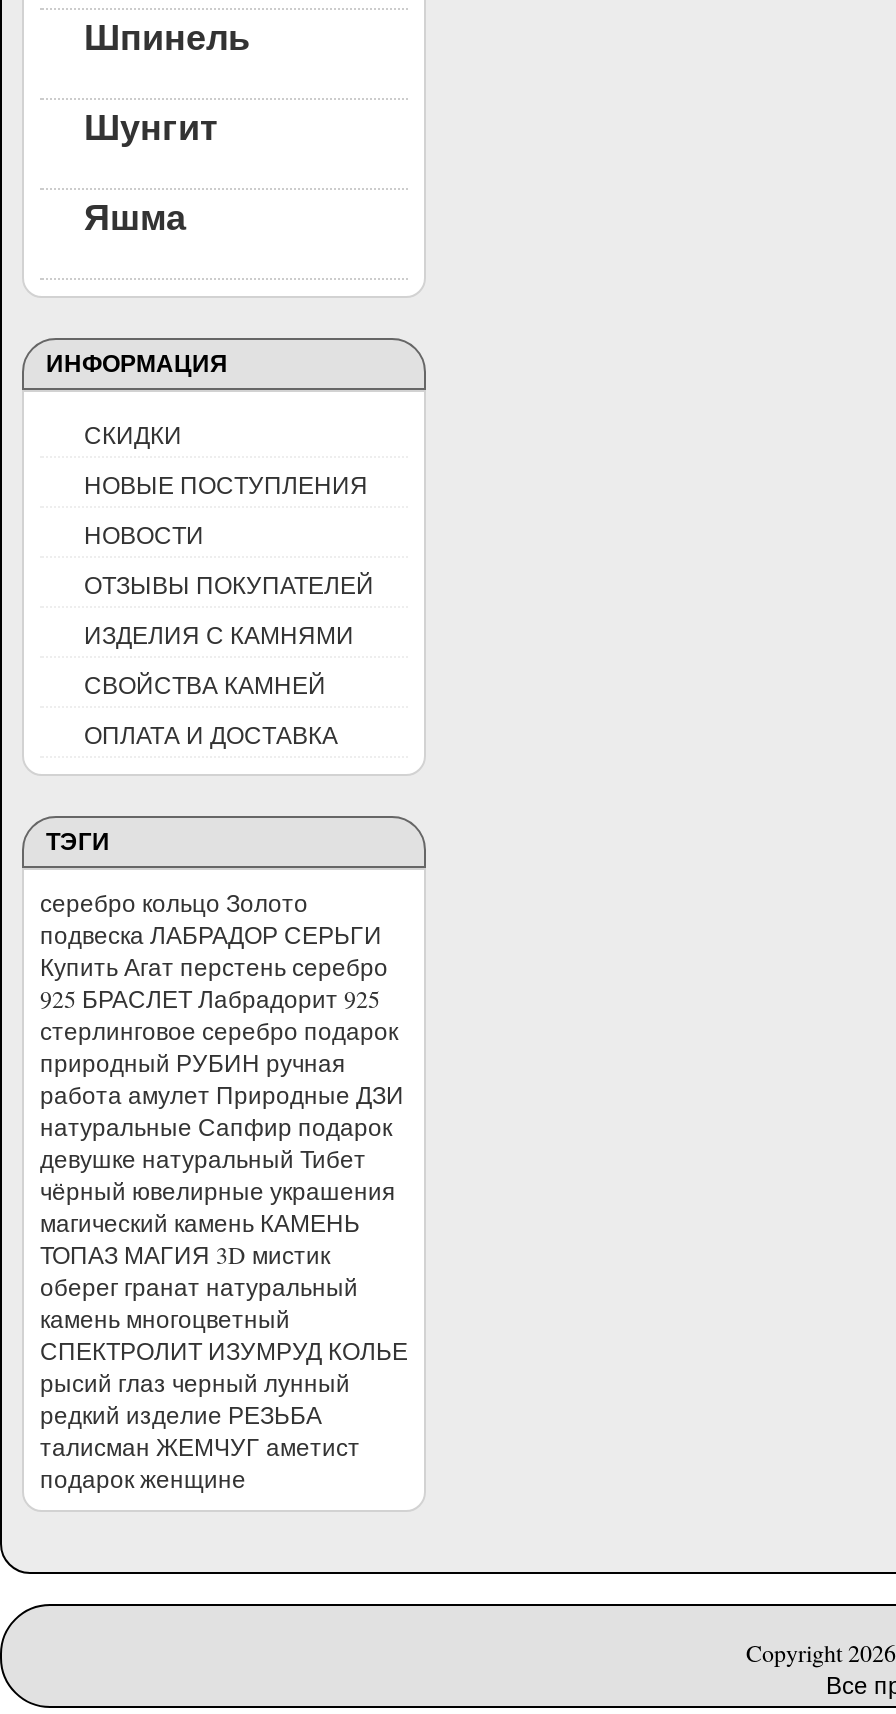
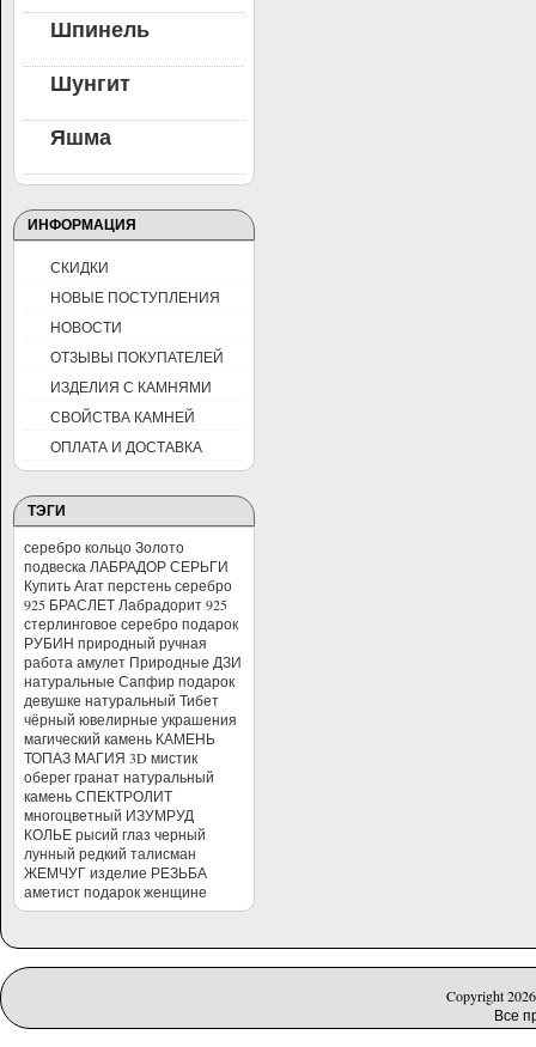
- природный РУБИН ручная
+ РУБИН природный ручная

- камень многоцветный
- СПЕКТРОЛИТ ИЗУМРУД КОЛЬЕ
- рысий глаз черный лунный
- редкий изделие РЕЗЬБА
- талисман ЖЕМЧУГ аметист
- подарок женщине
+ камень СПЕКТРОЛИТ
+ многоцветный ИЗУМРУД
+ КОЛЬЕ рысий глаз черный
+ лунный редкий талисман
+ ЖЕМЧУГ изделие РЕЗЬБА
+ аметист подарок женщине
